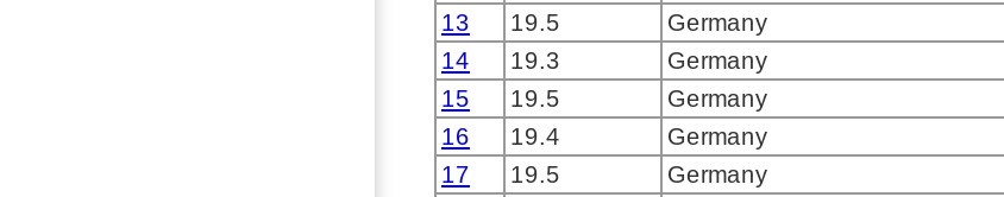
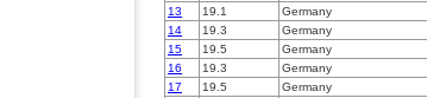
- 13 19.5
+ 13 19.1

- 16 19.4
+ 16 19.3
